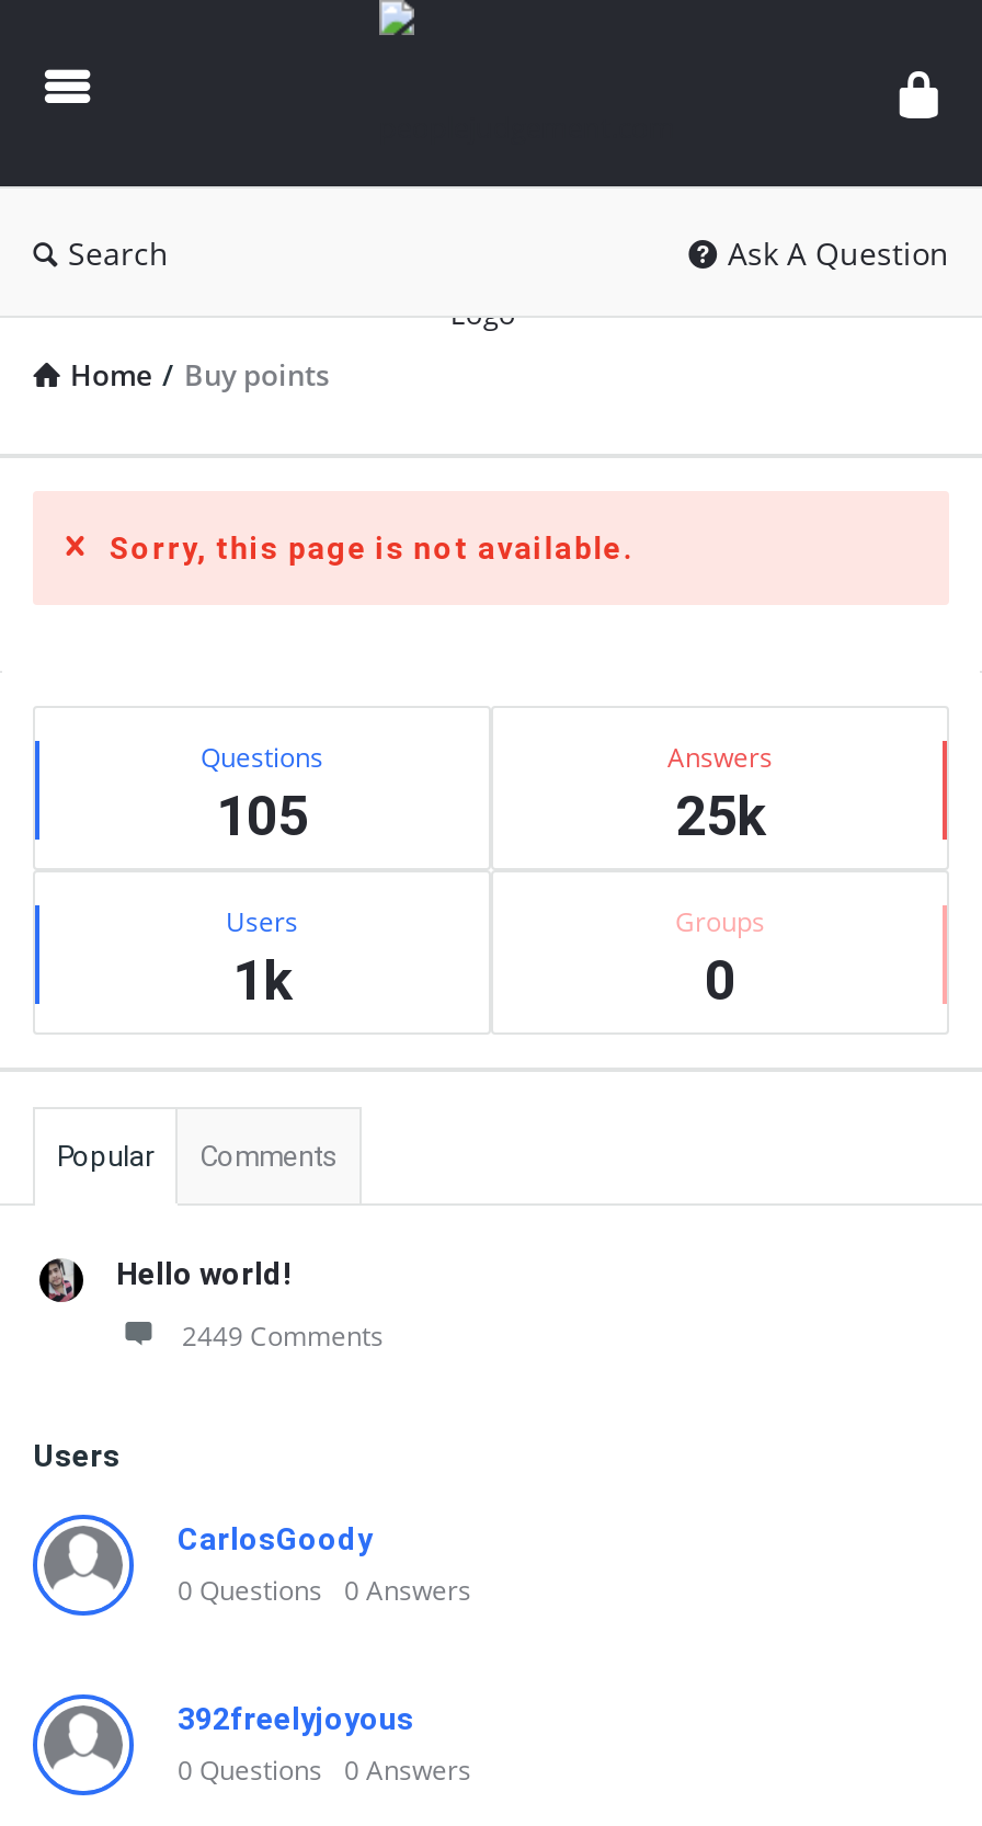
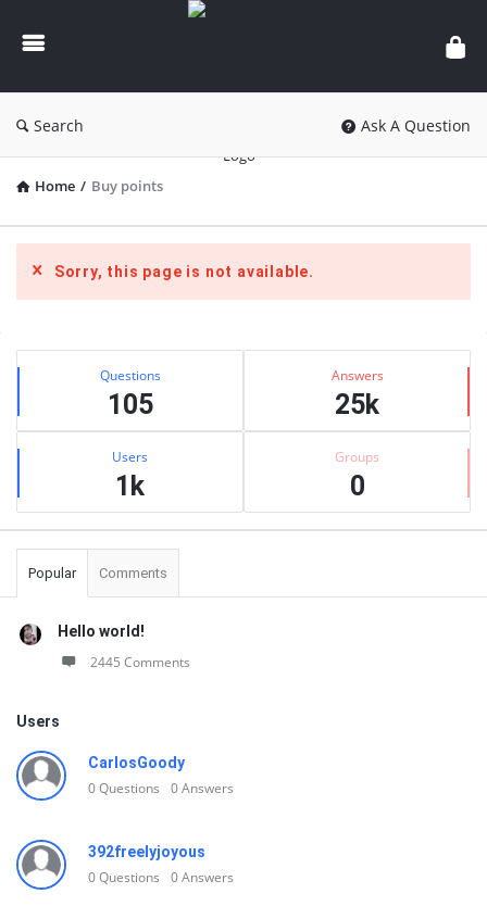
- 2449 Comments
+ 2445 Comments
